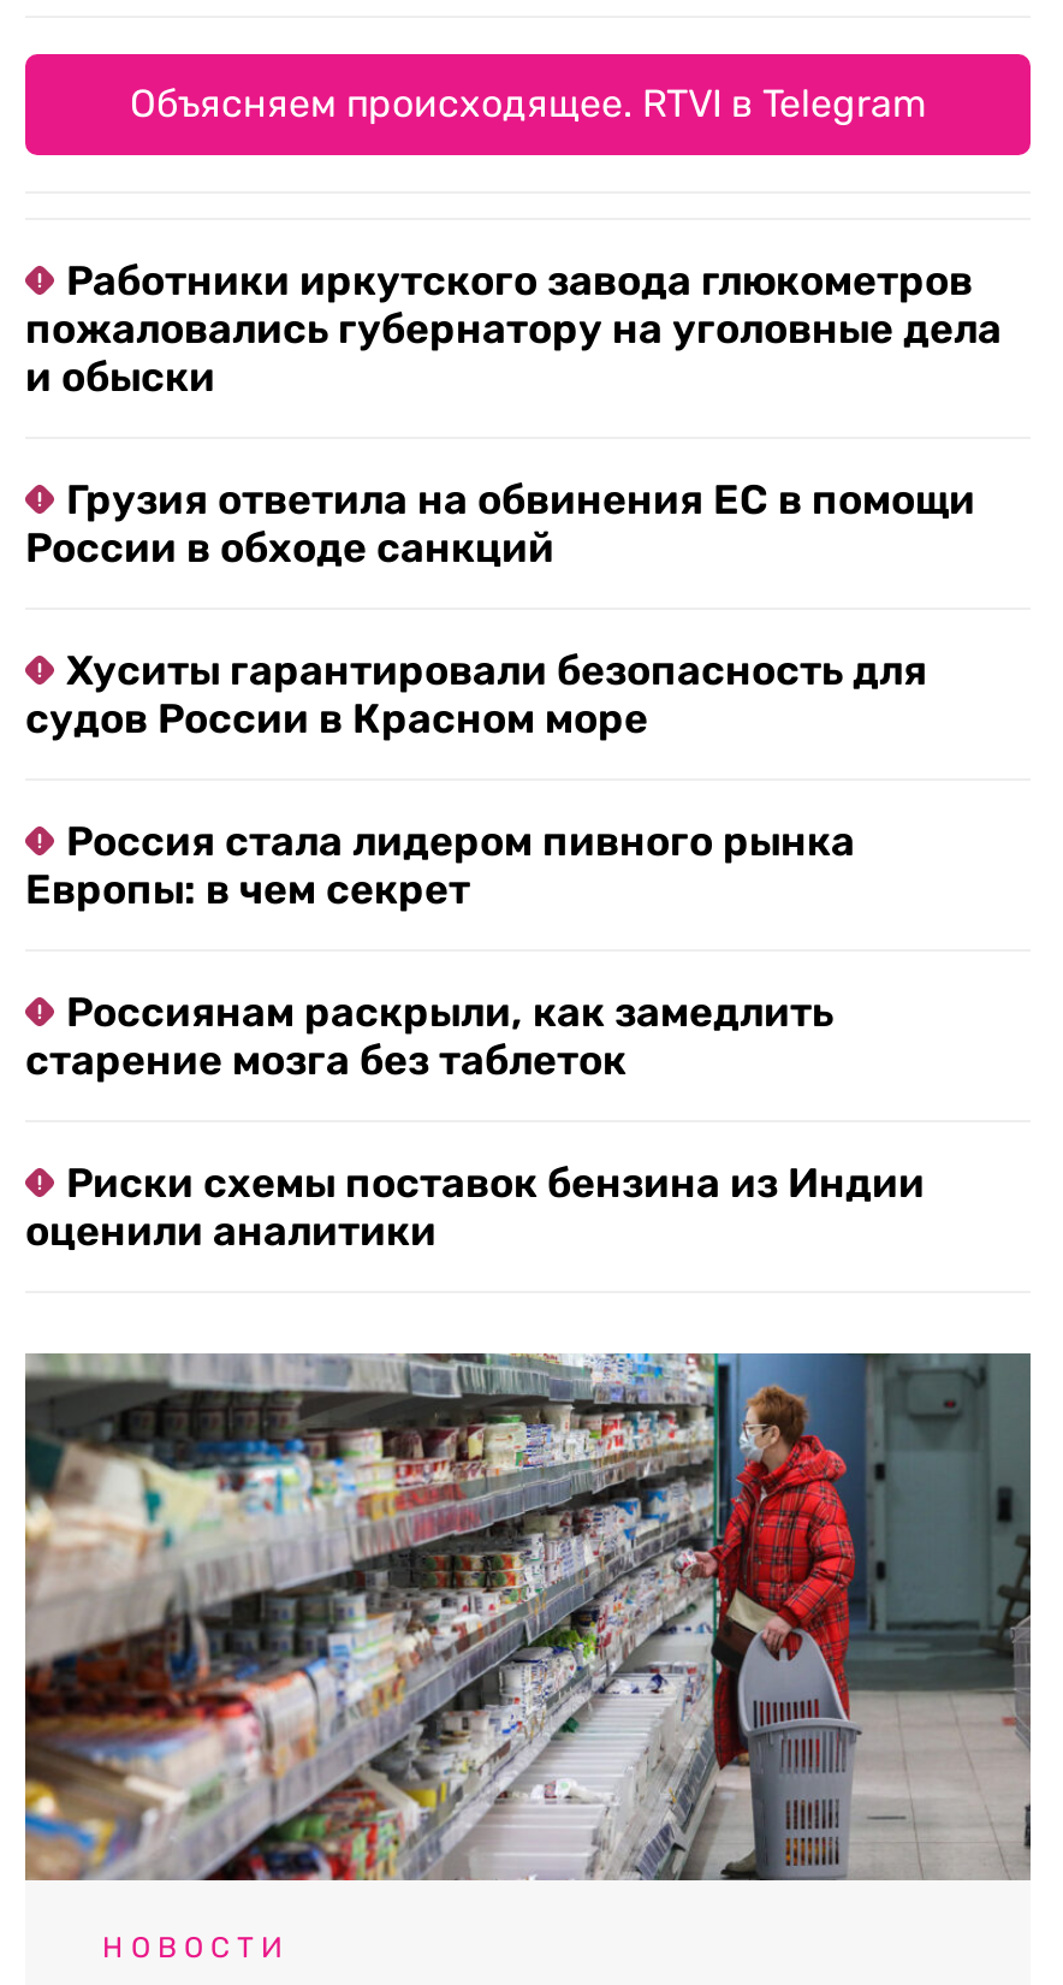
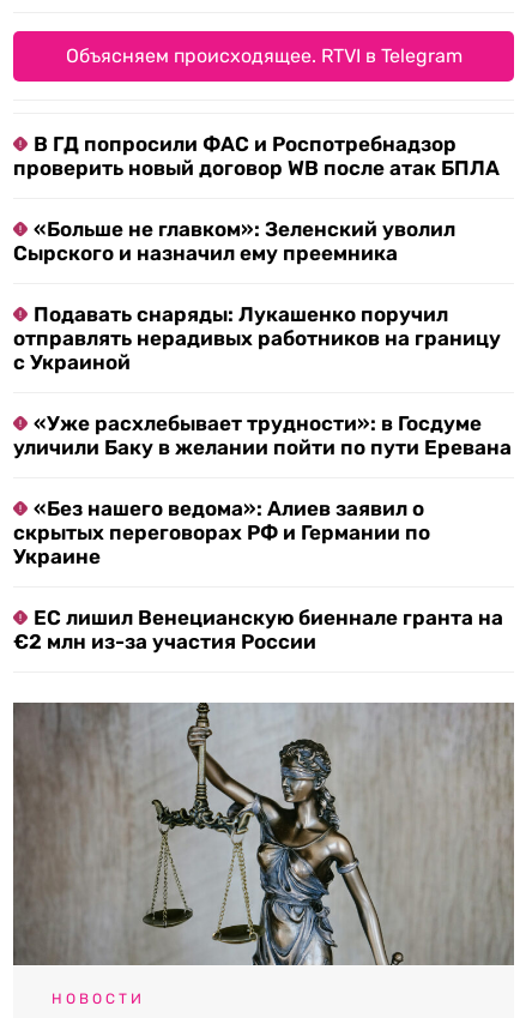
- Работники иркутского завода глюкометров
- пожаловались губернатору на уголовные дела
- и обыски
+ В ГД попросили ФАС и Роспотребнадзор
+ проверить новый договор WB после атак БПЛА

- Грузия ответила на обвинения ЕС в помощи
- России в обходе санкций
+ «Больше не главком»: Зеленский уволил
+ Сырского и назначил ему преемника

- Хуситы гарантировали безопасность для
- судов России в Красном море
+ Подавать снаряды: Лукашенко поручил
+ отправлять нерадивых работников на границу
+ с Украиной

- Россия стала лидером пивного рынка
- Европы: в чем секрет
+ «Уже расхлебывает трудности»: в Госдуме
+ уличили Баку в желании пойти по пути Еревана

- Россиянам раскрыли, как замедлить
- старение мозга без таблеток
+ «Без нашего ведома»: Алиев заявил о
+ скрытых переговорах РФ и Германии по
+ Украине

- Риски схемы поставок бензина из Индии
- оценили аналитики
+ ЕС лишил Венецианскую биеннале гранта на
+ €2 млн из-за участия России

- [image]
+ [image]
